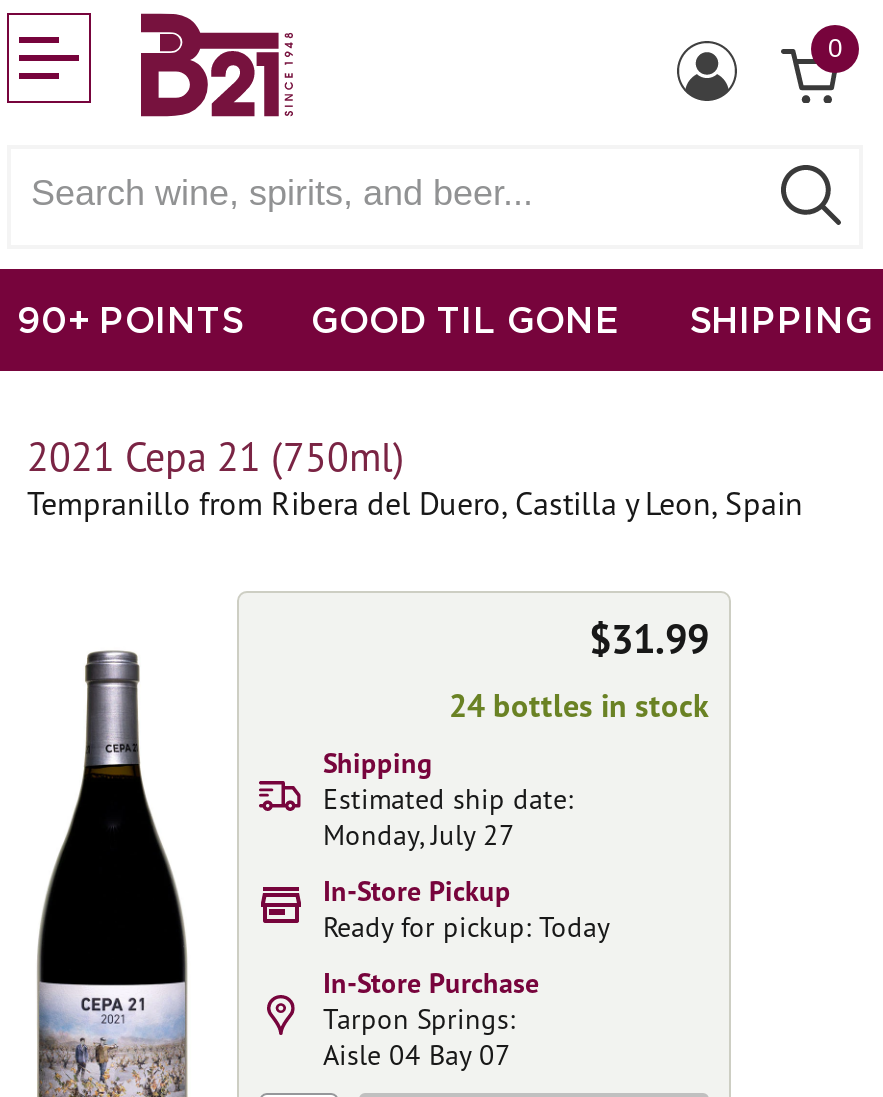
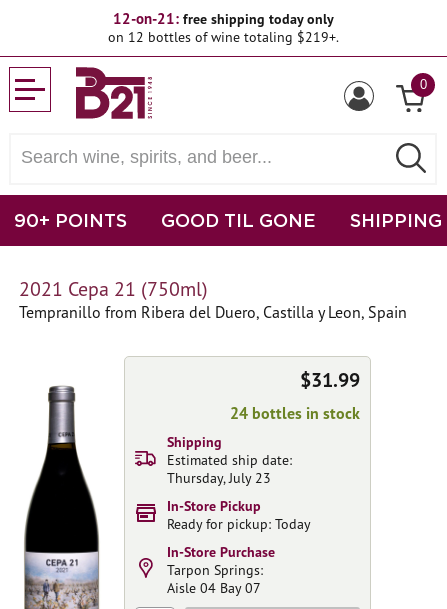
+ 12-on-21: free shipping today only
+ on 12 bottles of wine totaling $219+.

- Monday, July 27
+ Thursday, July 23
